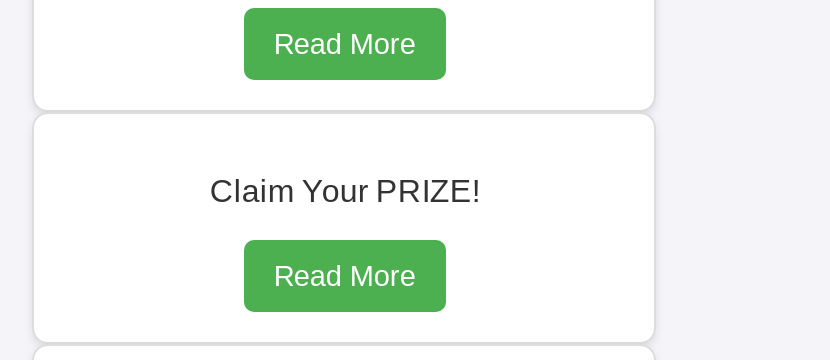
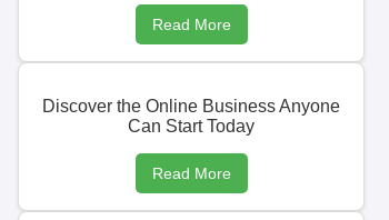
- Claim Your PRIZE!
+ Discover the Online Business Anyone
+ Can Start Today
